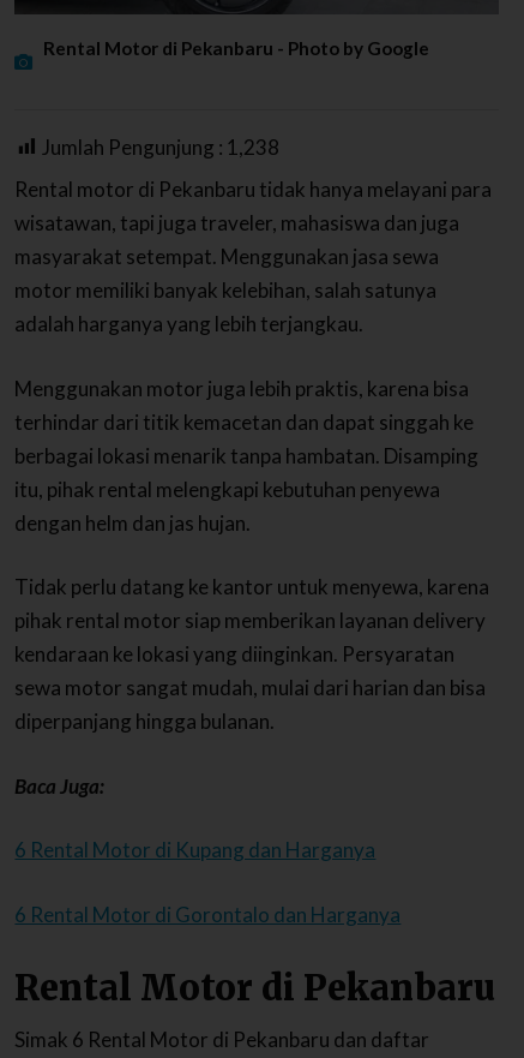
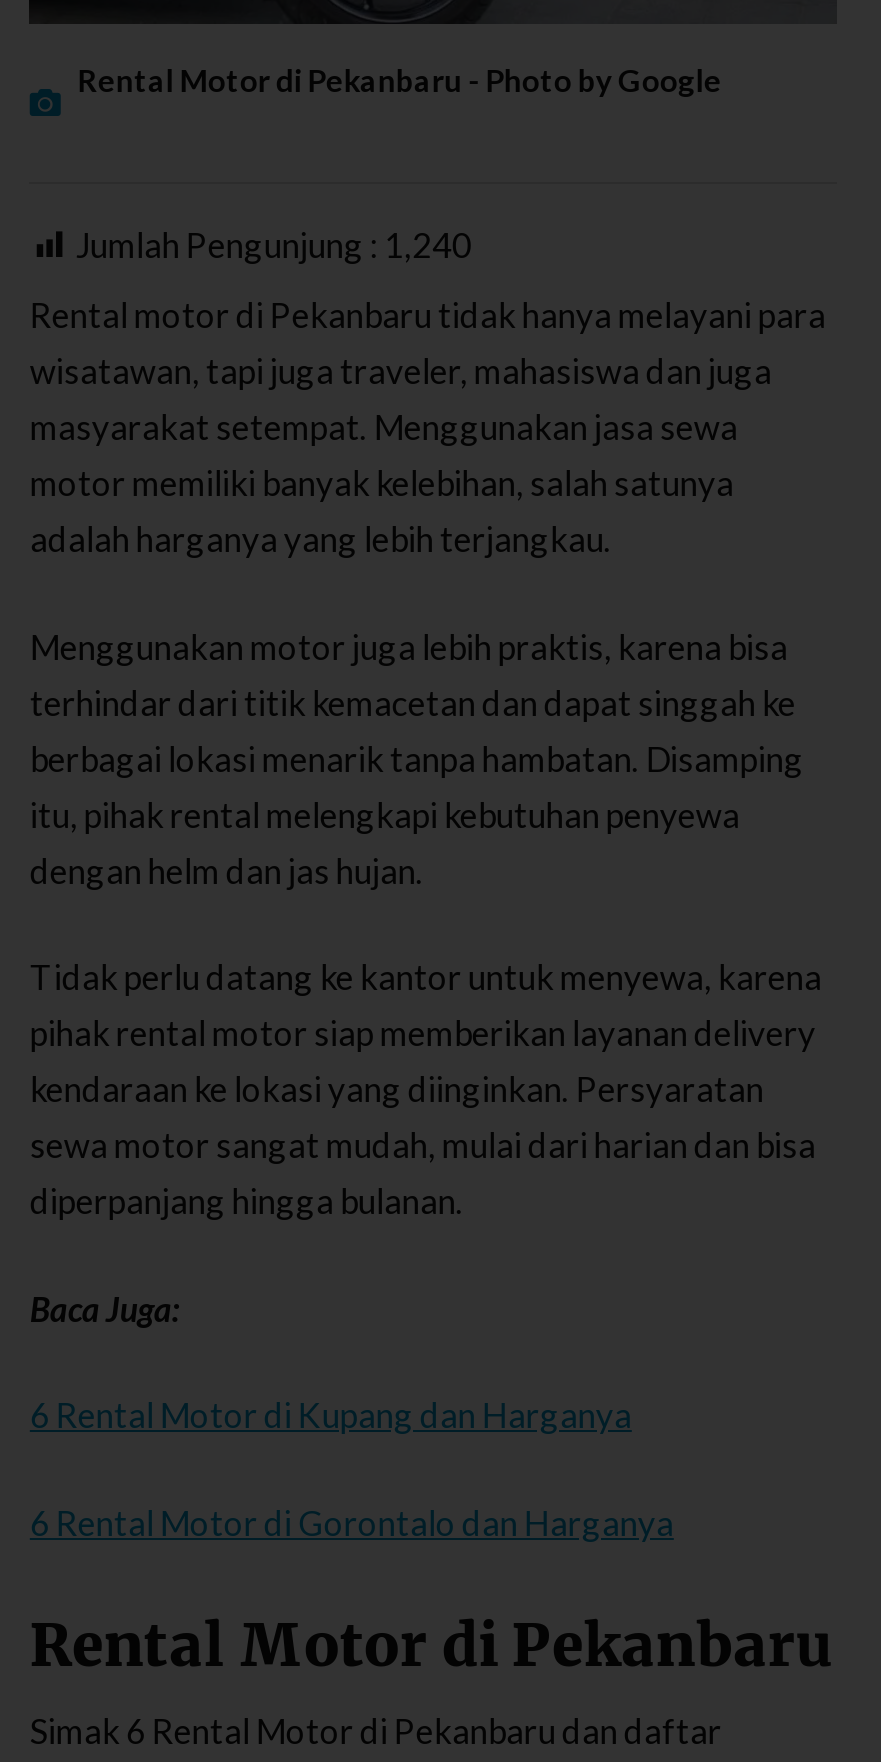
- Jumlah Pengunjung : 1,238
+ Jumlah Pengunjung : 1,240
